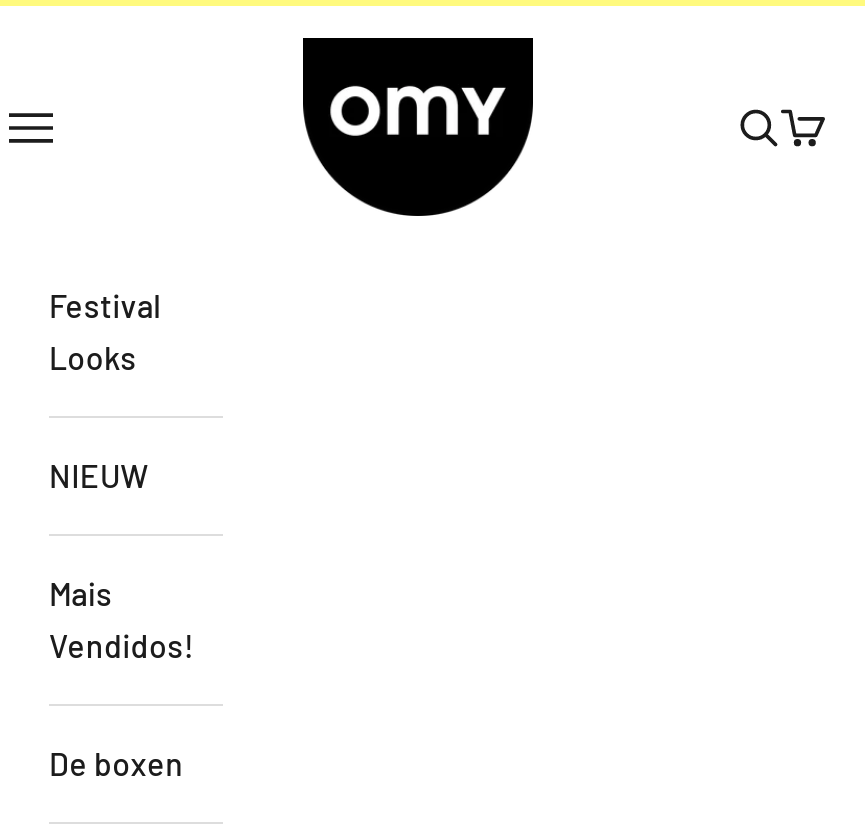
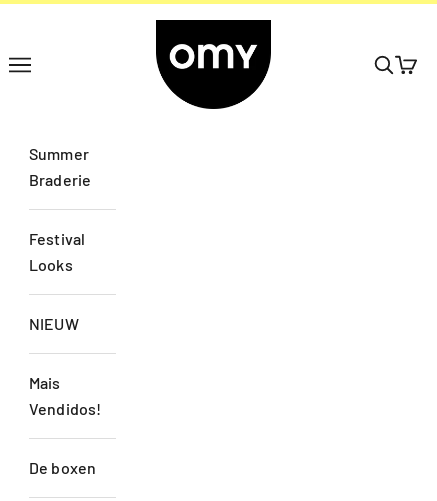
+ Summer
+ Braderie
